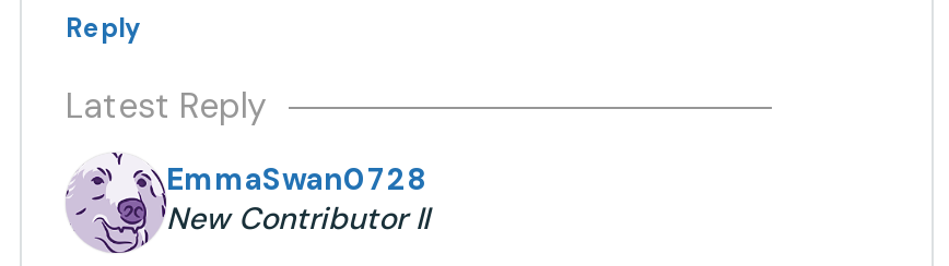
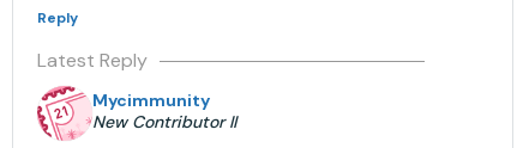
- [image]
- EmmaSwan0728
+ [image]
+ Mycimmunity
